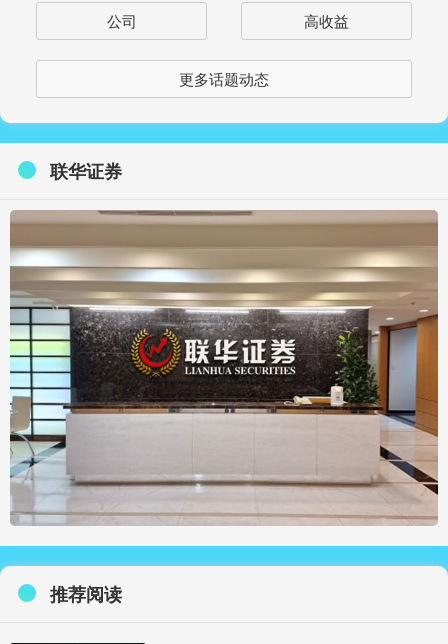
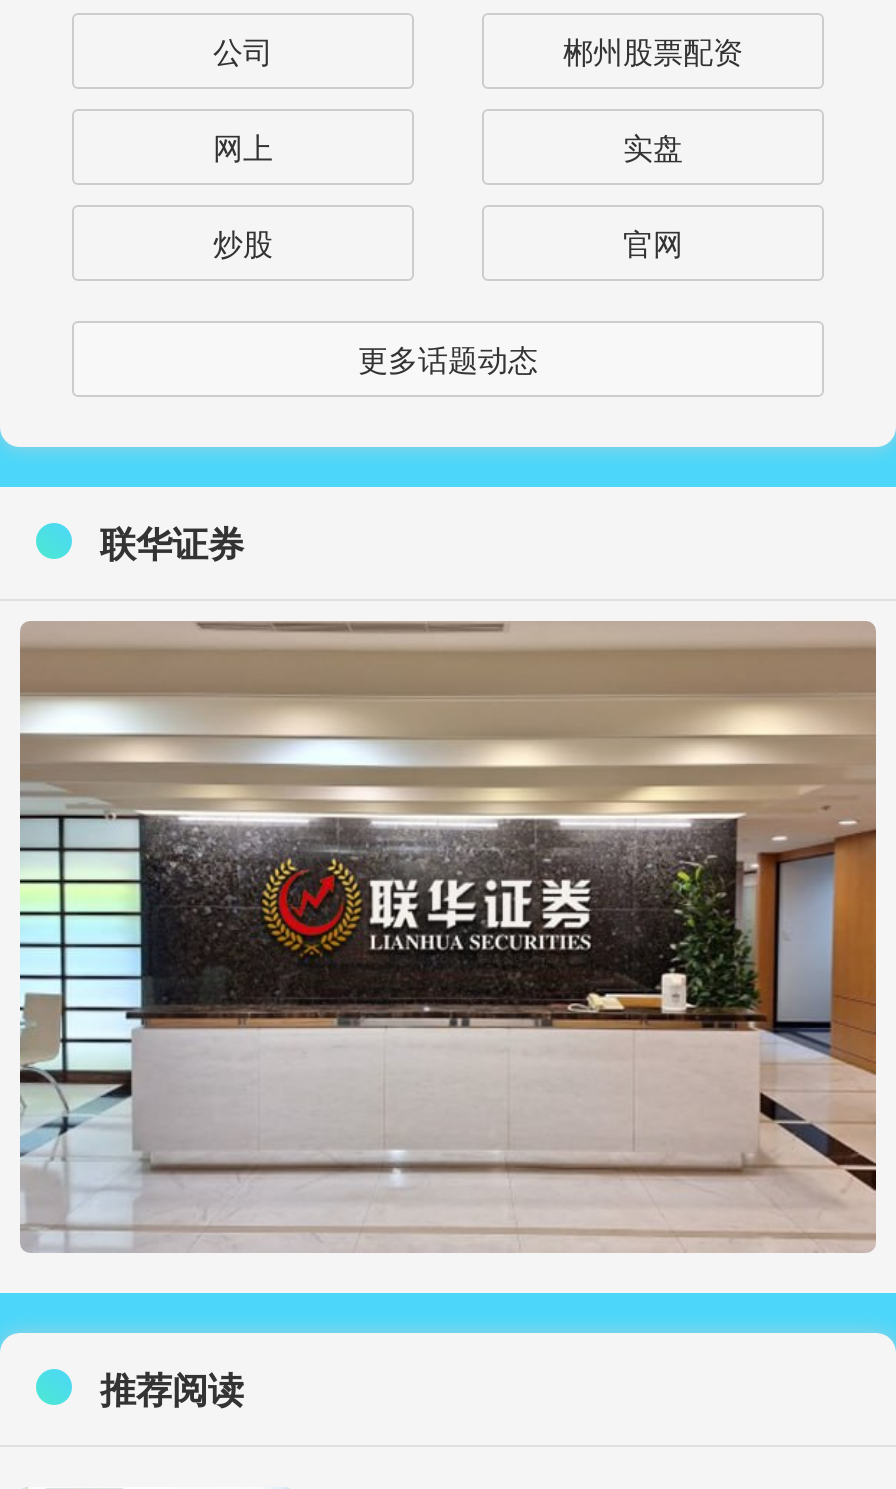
- 高收益
+ 郴州股票配资
+ 网上
+ 实盘
+ 炒股
+ 官网
